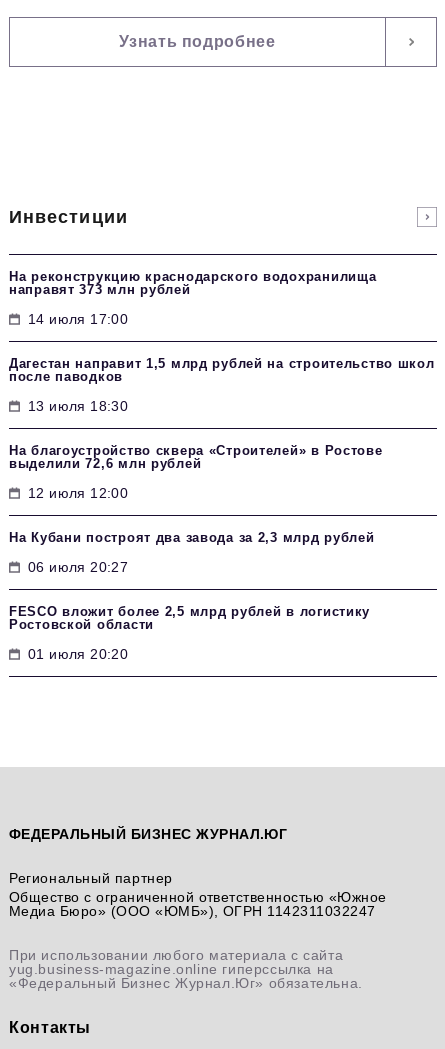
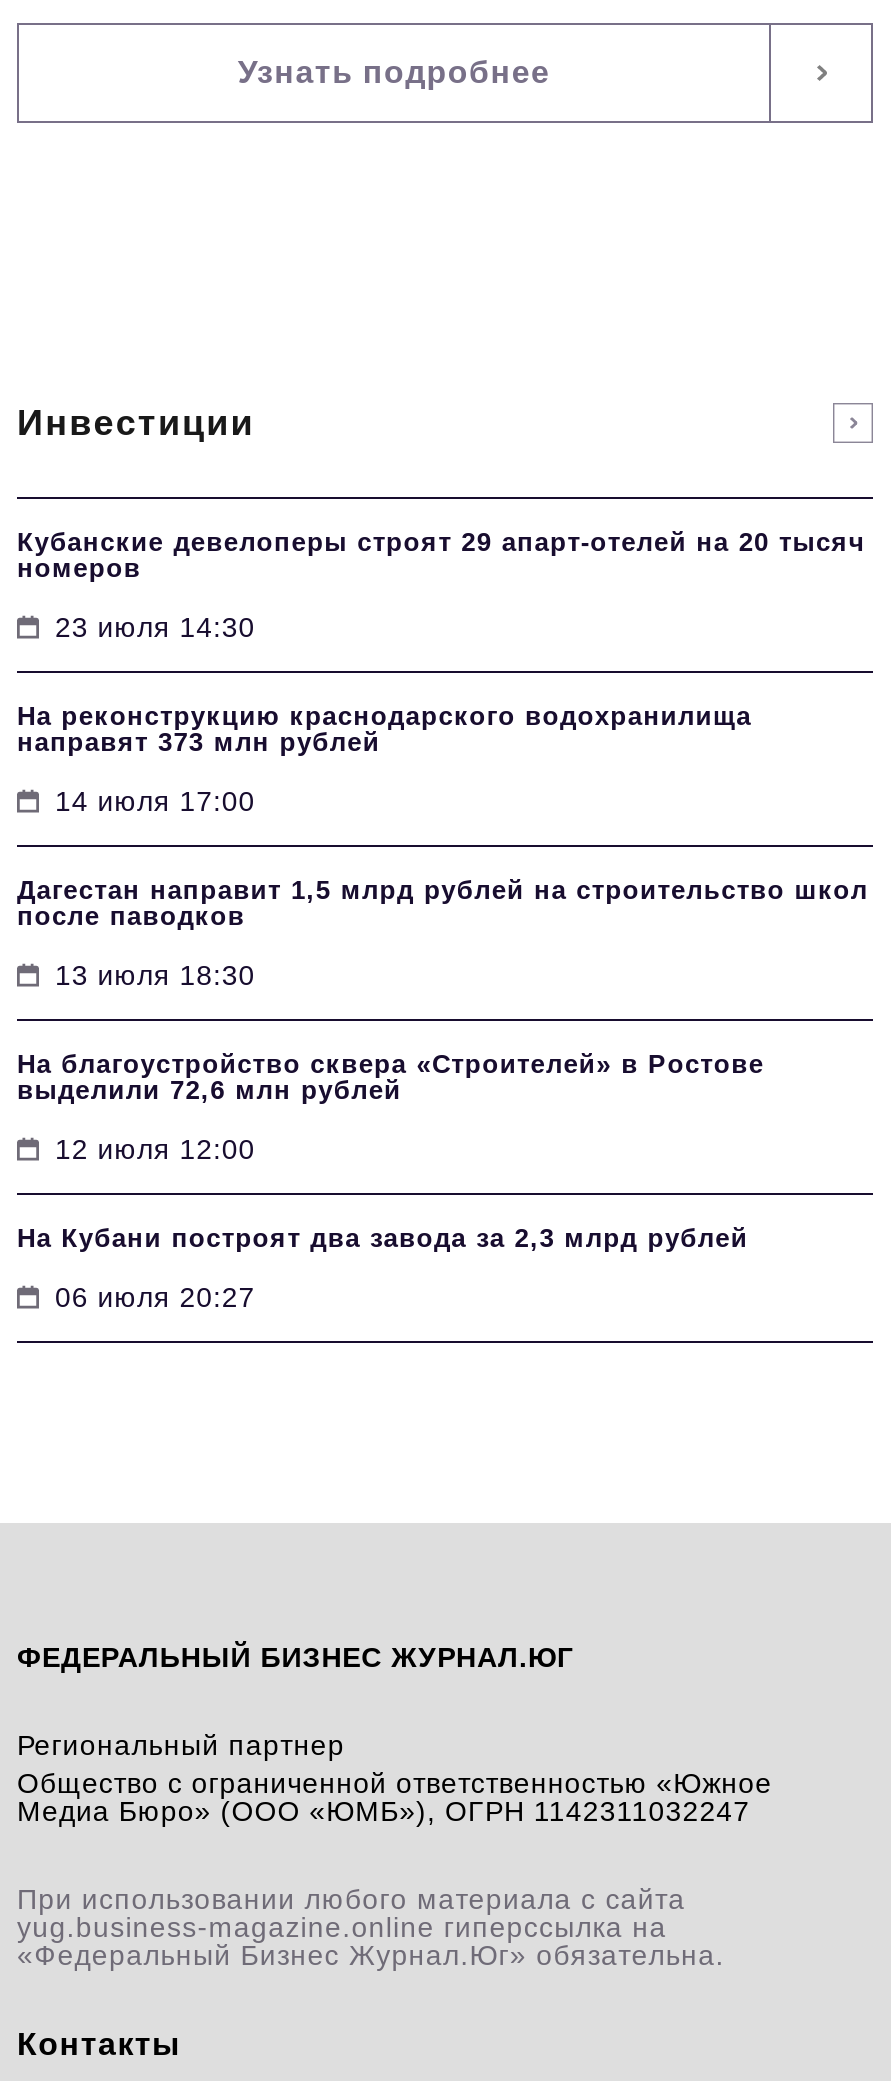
+ Кубанские девелоперы строят 29 апарт-отелей на 20 тысяч
+ номеров
+ 23 июля 14:30

moved down: На реконструкцию краснодарского водохранилища | направят 373 млн рублей | 14 июля 17:00 | ... | На Кубани построят два завода за 2,3 млрд рублей | 06 июля 20:27

- FESCO вложит более 2,5 млрд рублей в логистику
- Ростовской области
- 01 июля 20:20
